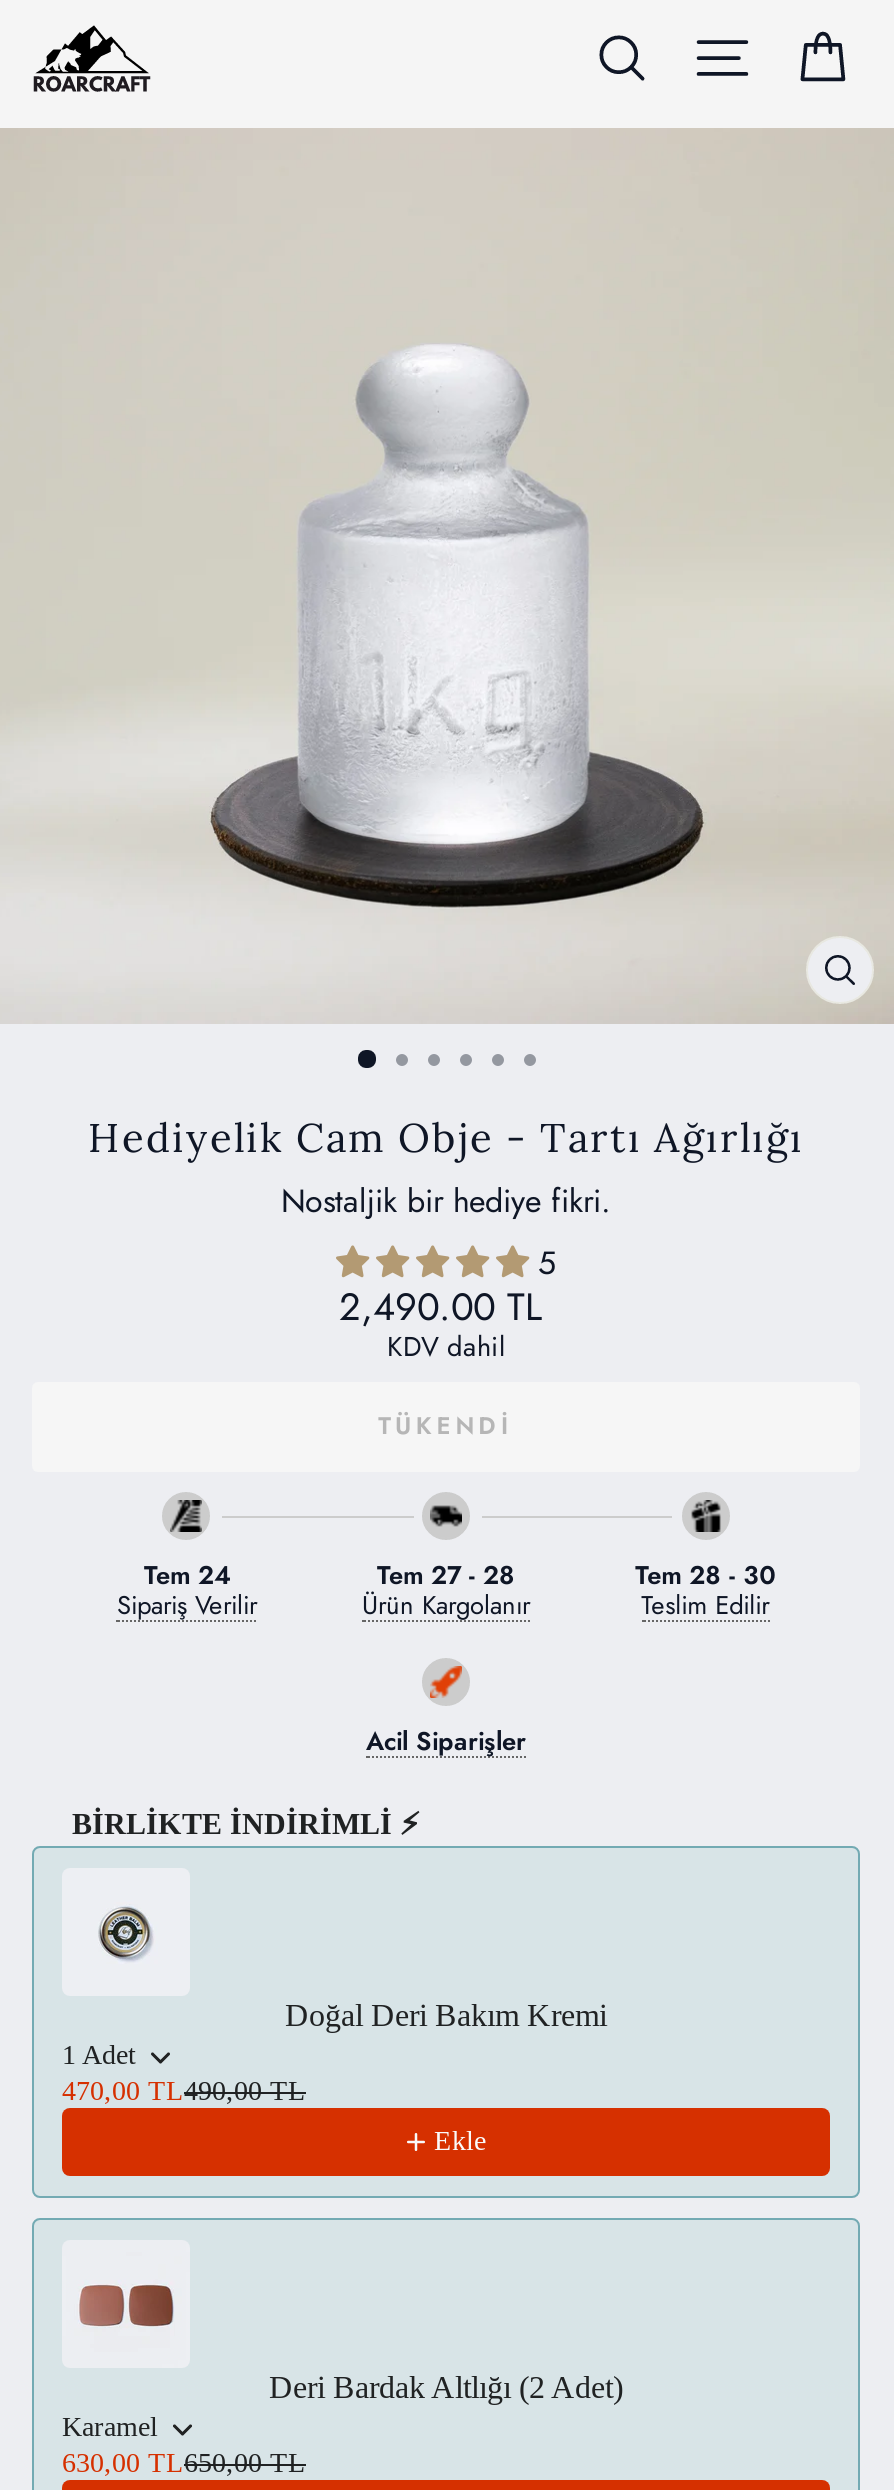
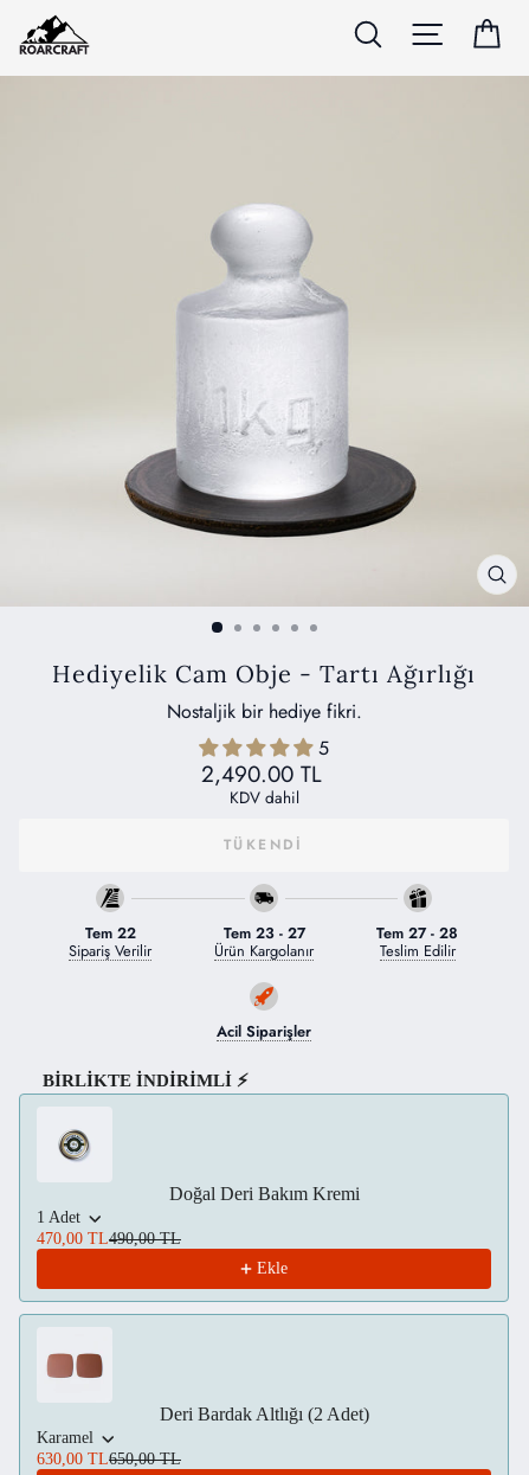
- Tem 24
+ Tem 22

- Tem 27 - 28
+ Tem 23 - 27

- Tem 28 - 30
+ Tem 27 - 28
